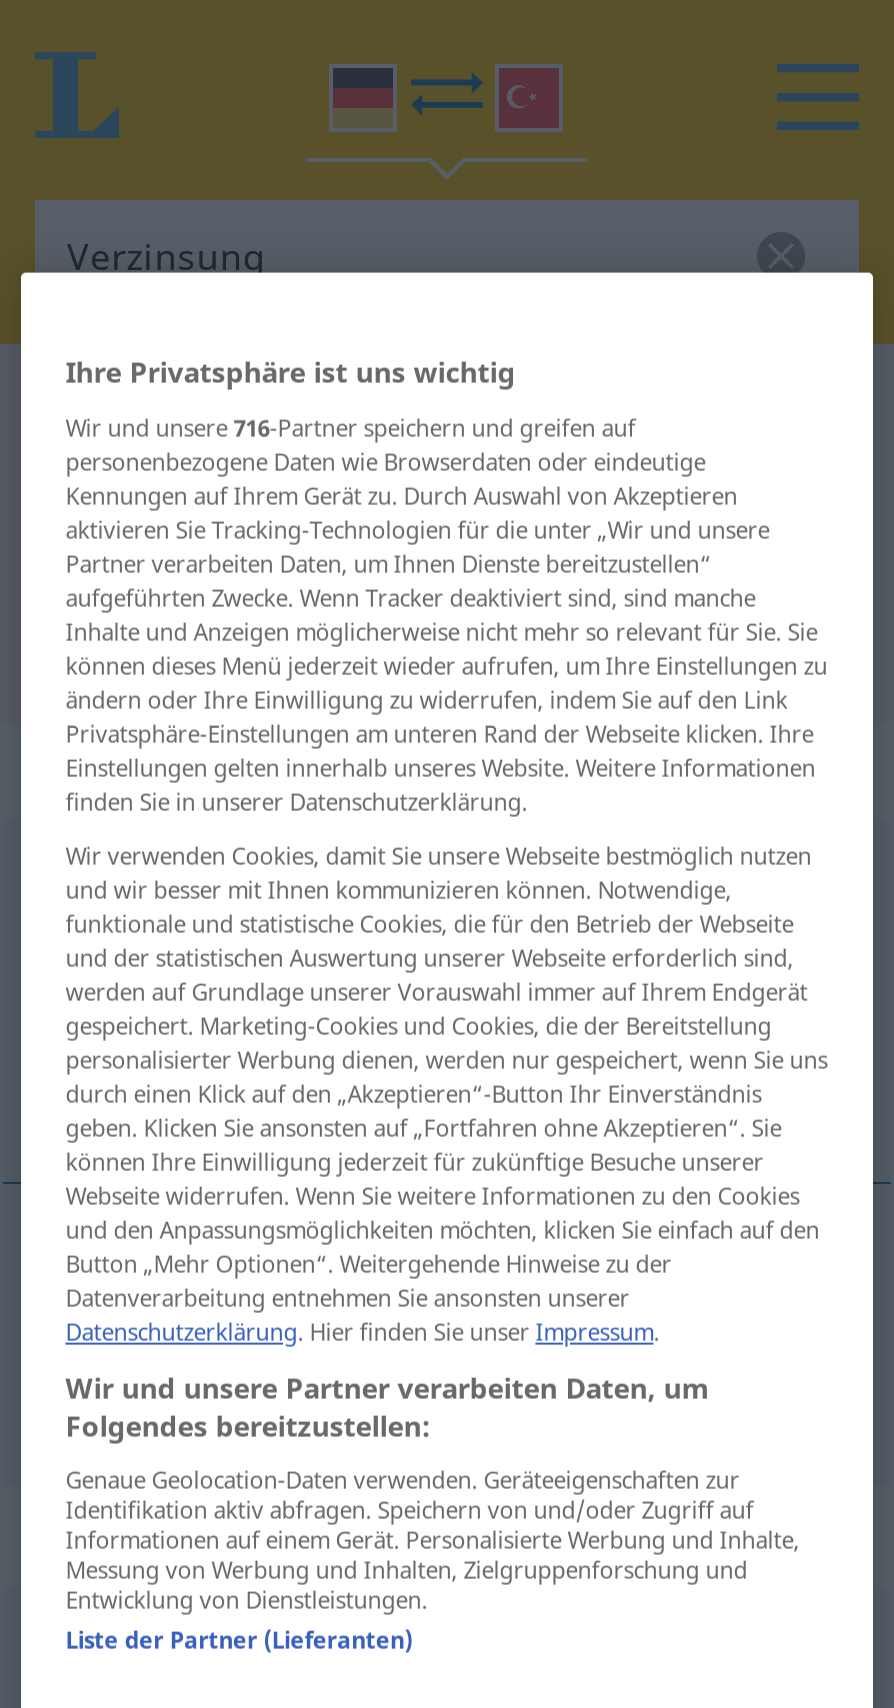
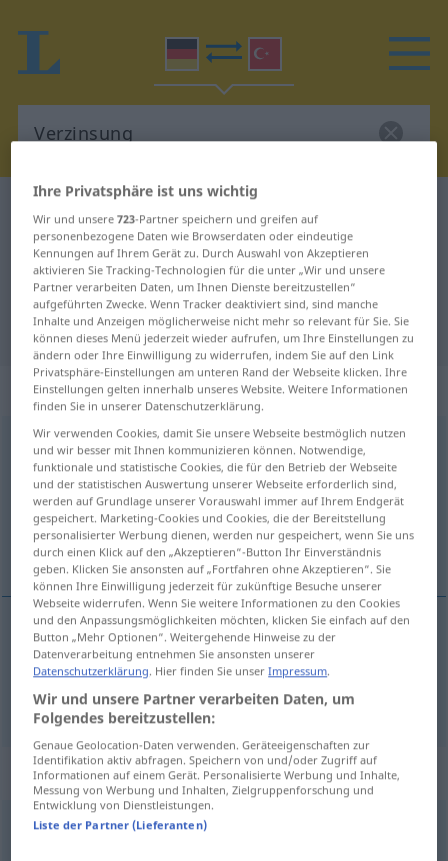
- Wir und unsere 716-Partner speichern und greifen auf
+ Wir und unsere 723-Partner speichern und greifen auf
